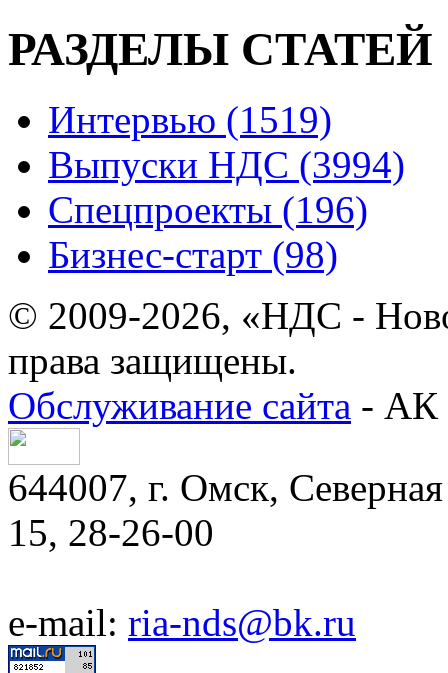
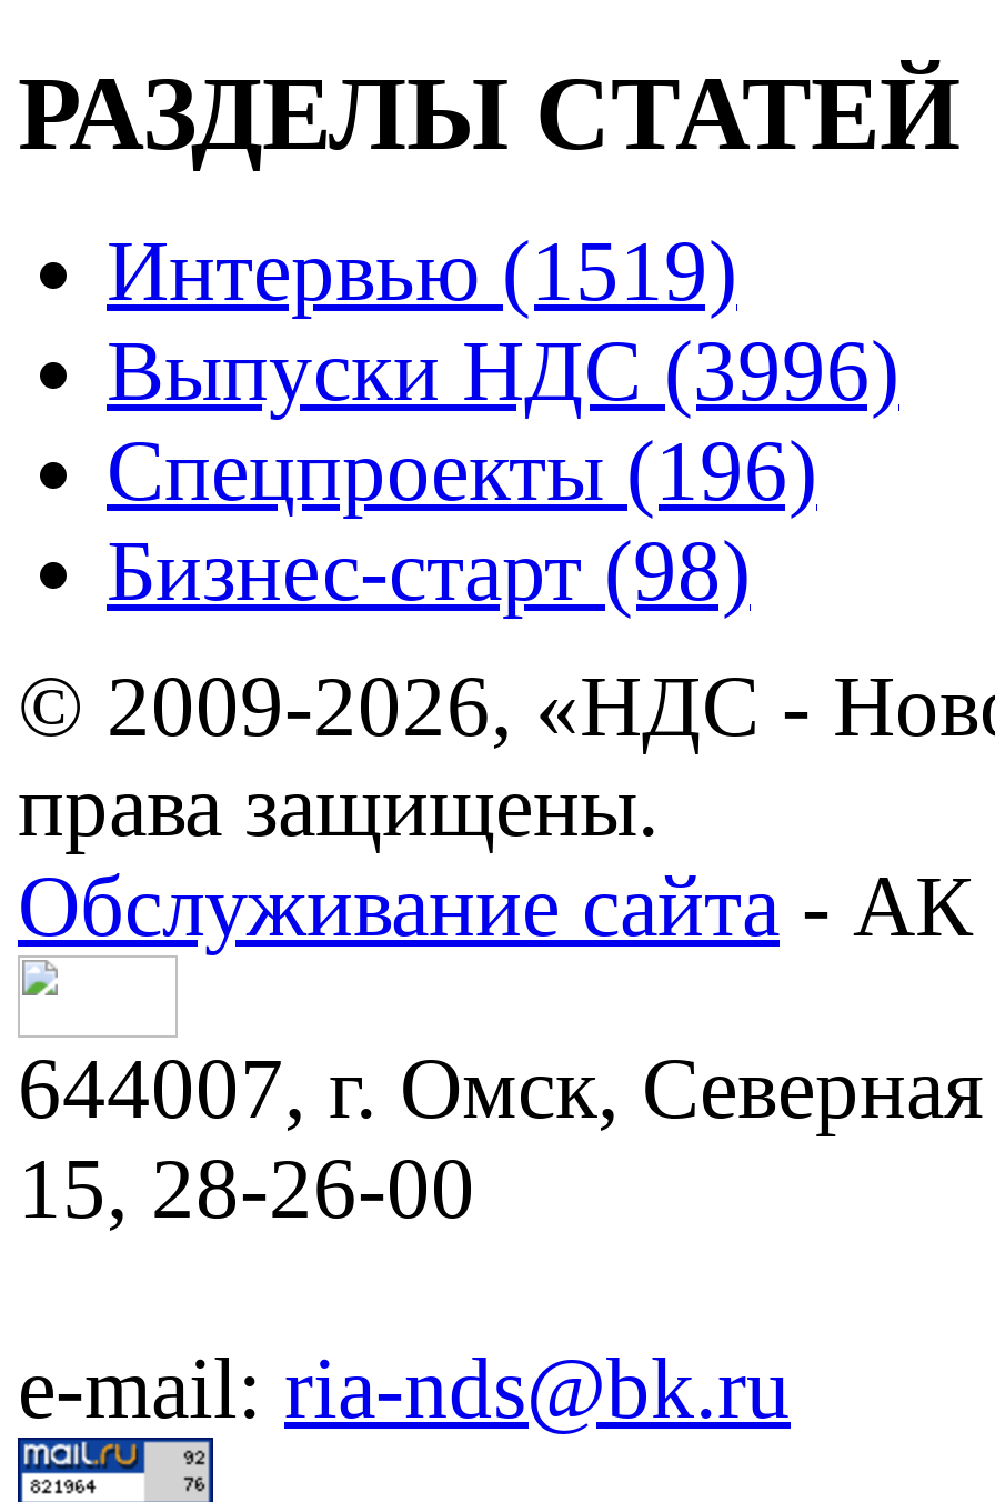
- Выпуски НДС (3994)
+ Выпуски НДС (3996)
